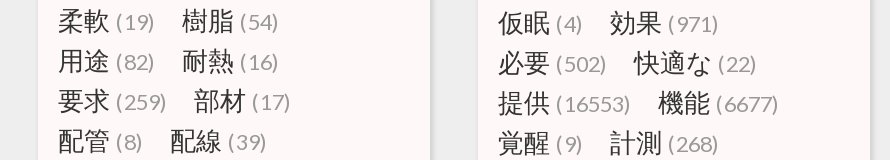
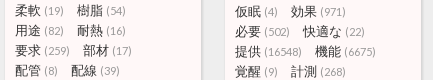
- 提供 (16553)
+ 提供 (16548)

- 機能 (6677)
+ 機能 (6675)
